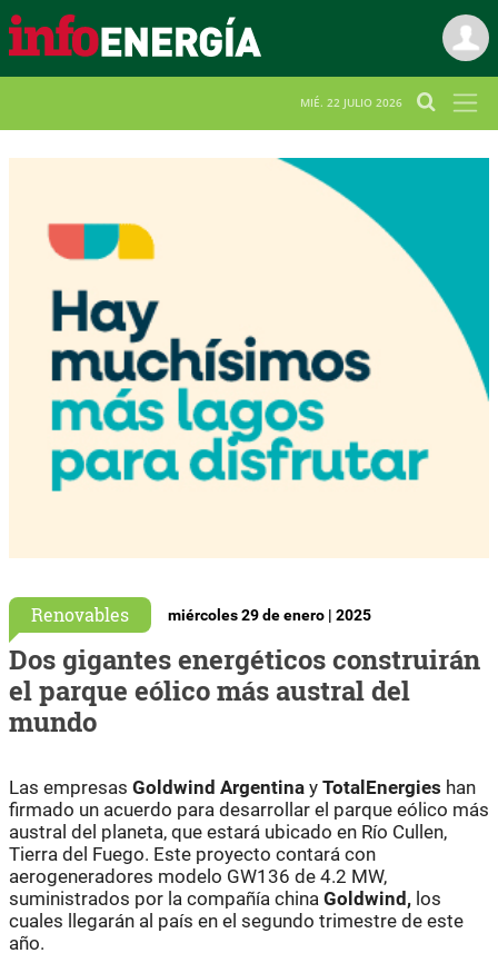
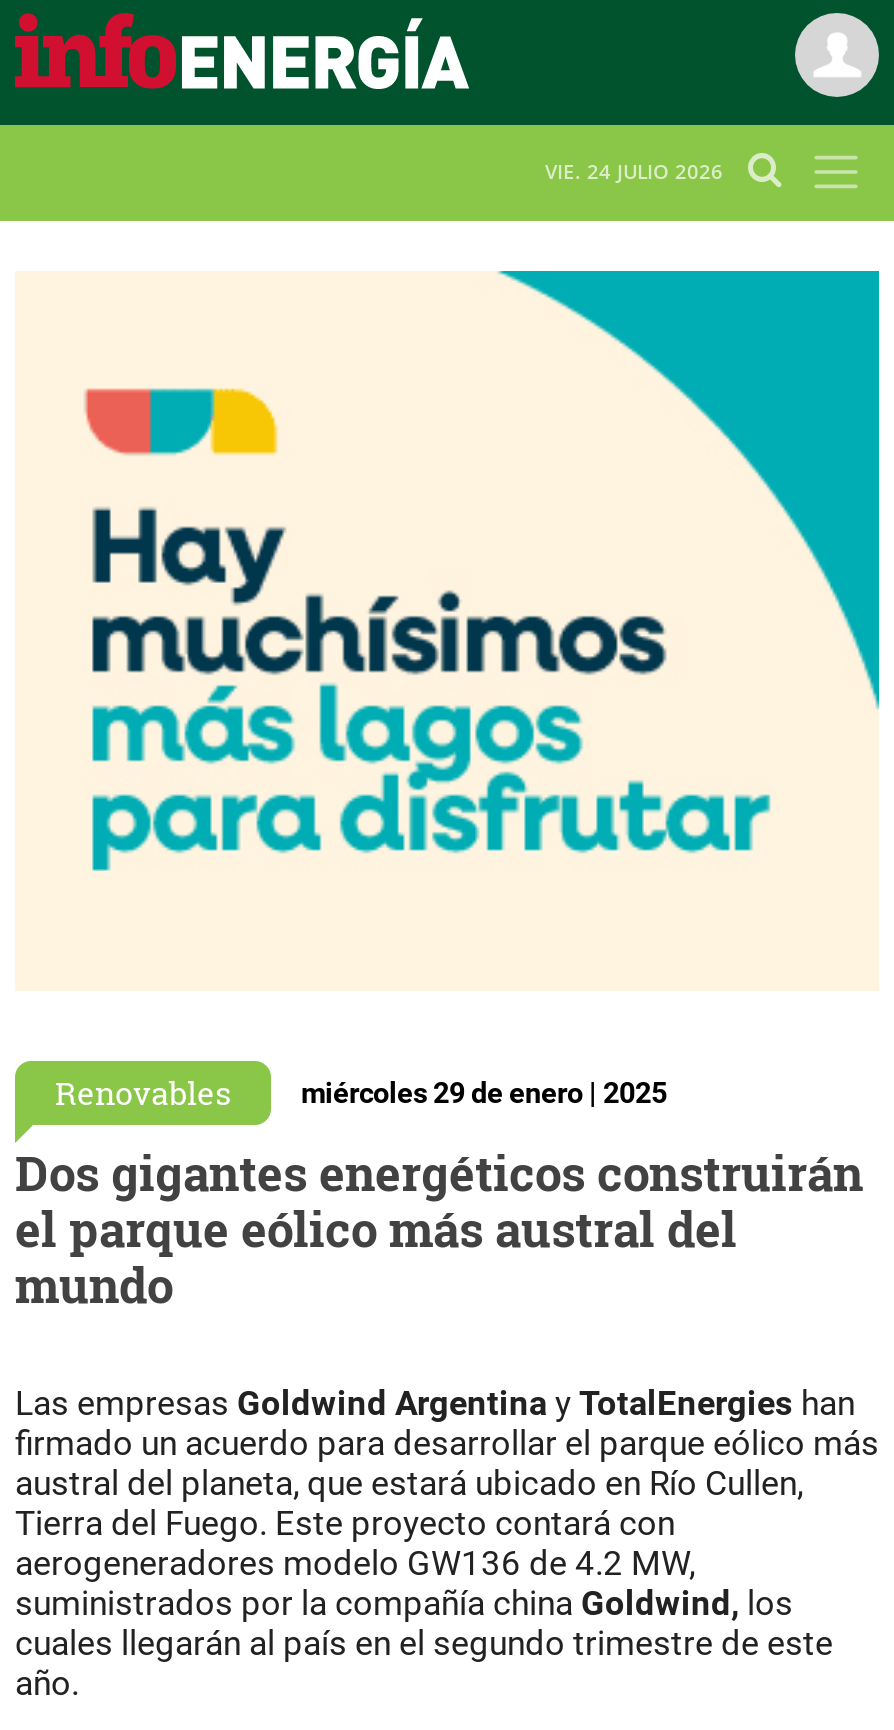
- MIÉ. 22 JULIO 2026
+ VIE. 24 JULIO 2026
